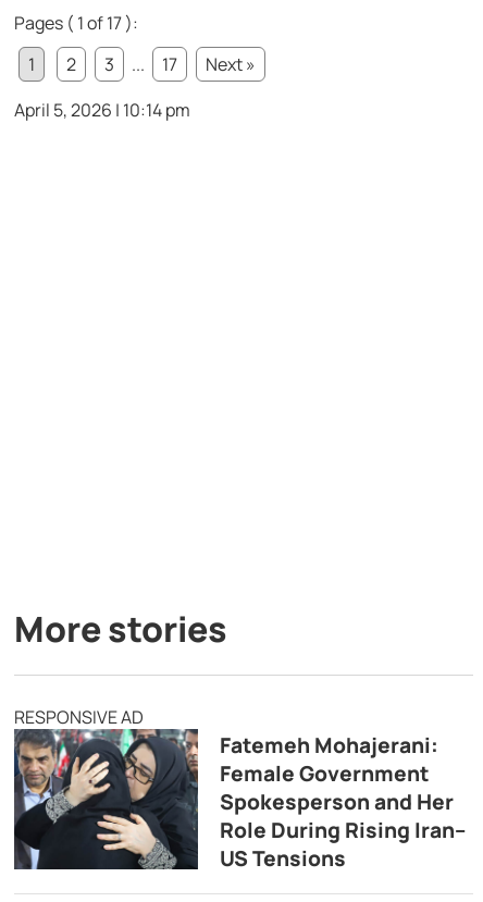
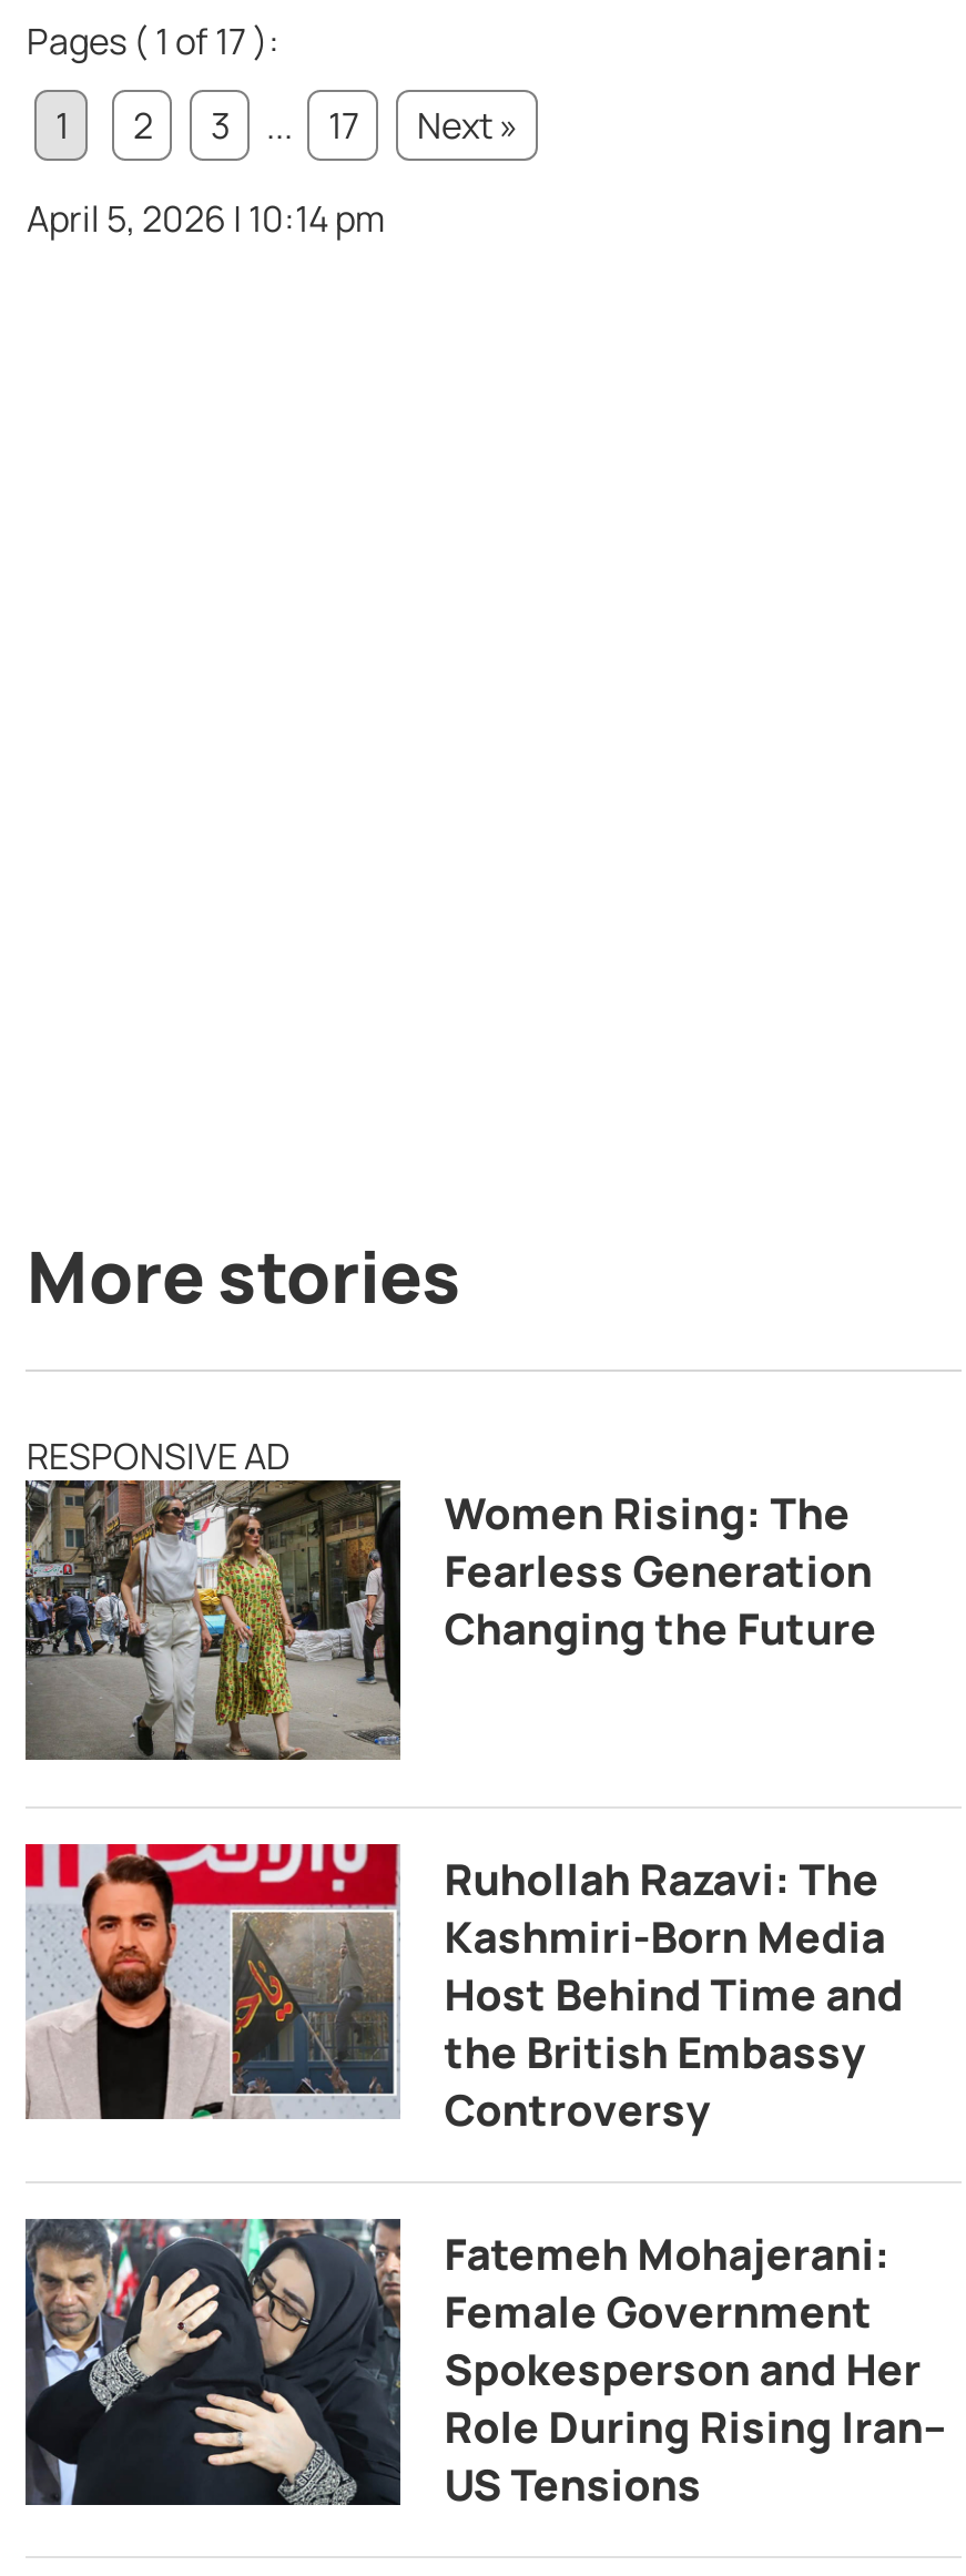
+ [image]
+ Women Rising: The
+ Fearless Generation
+ Changing the Future

+ [image]
+ Ruhollah Razavi: The
+ Kashmiri-Born Media
+ Host Behind Time and
+ the British Embassy
+ Controversy
